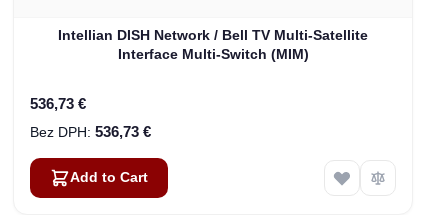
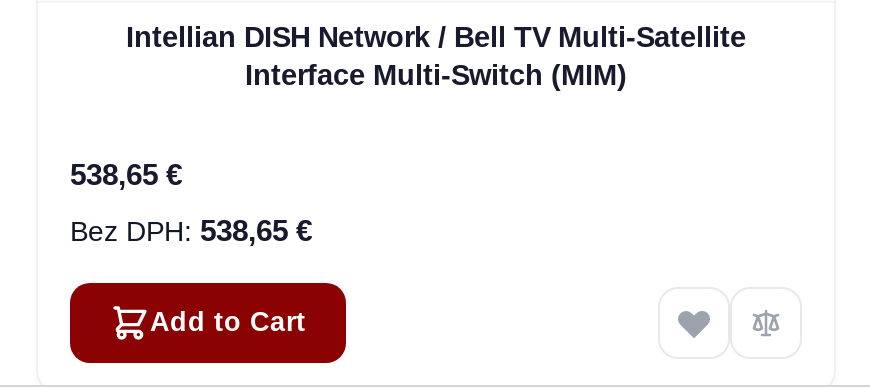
- 536,73 €
+ 538,65 €

- 536,73 €
+ 538,65 €
